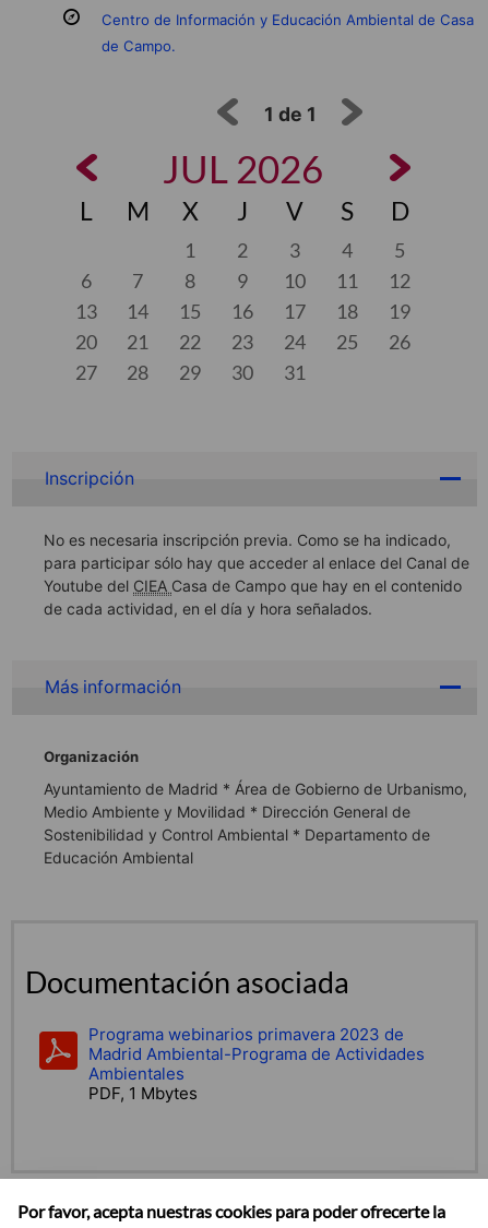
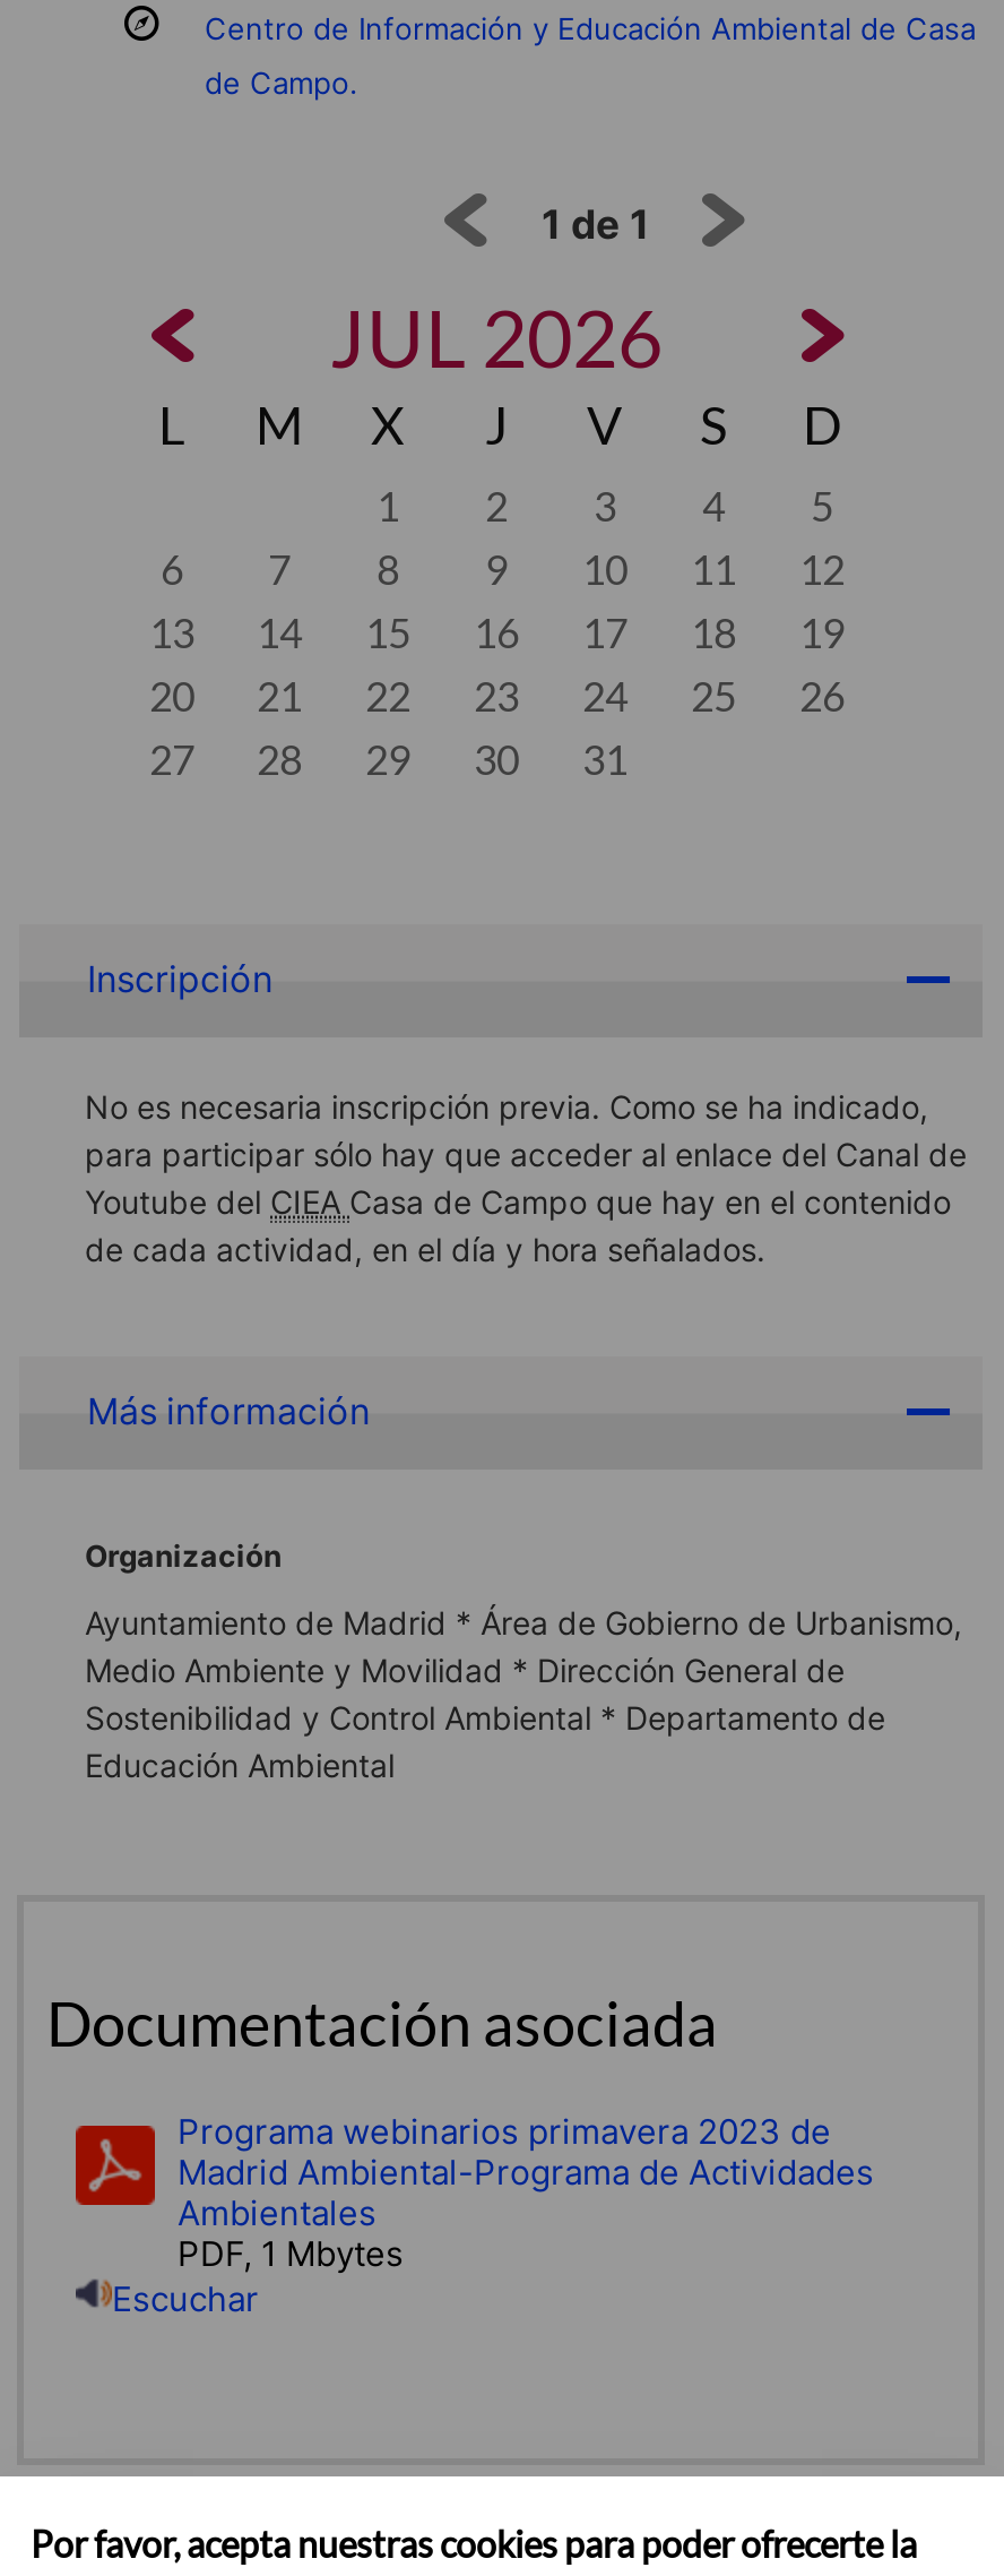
+ Escuchar
